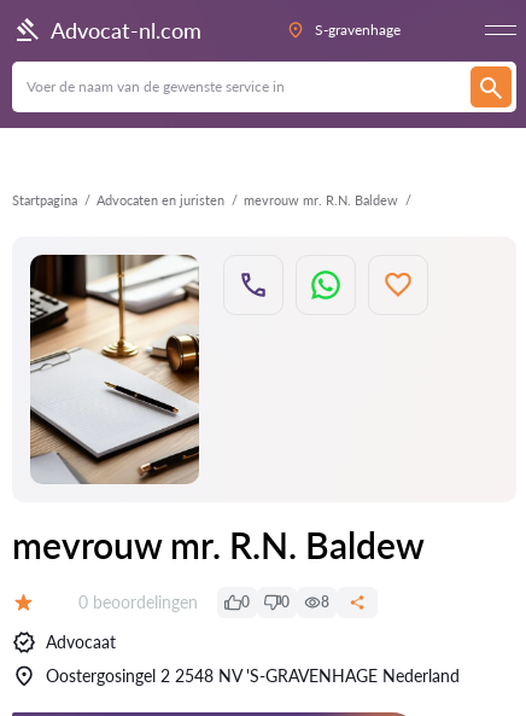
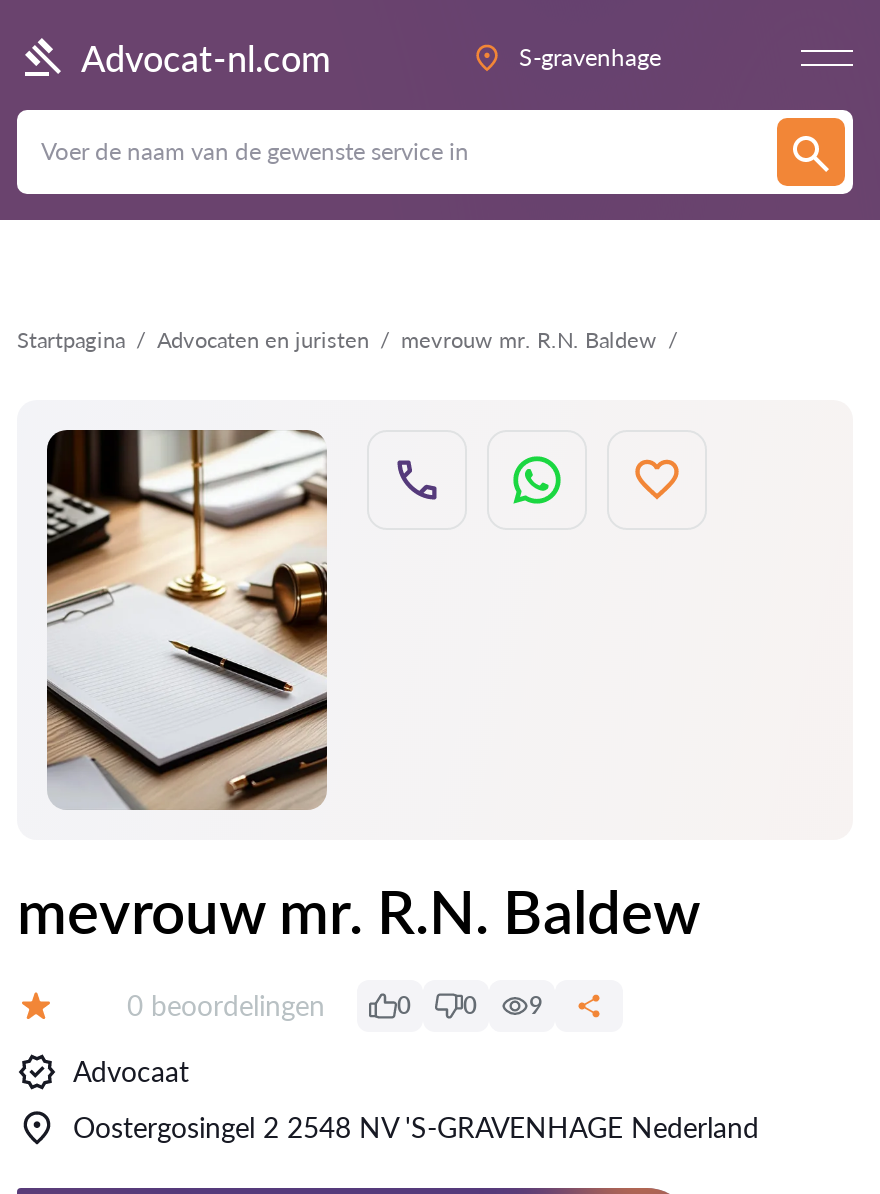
- 8
+ 9
